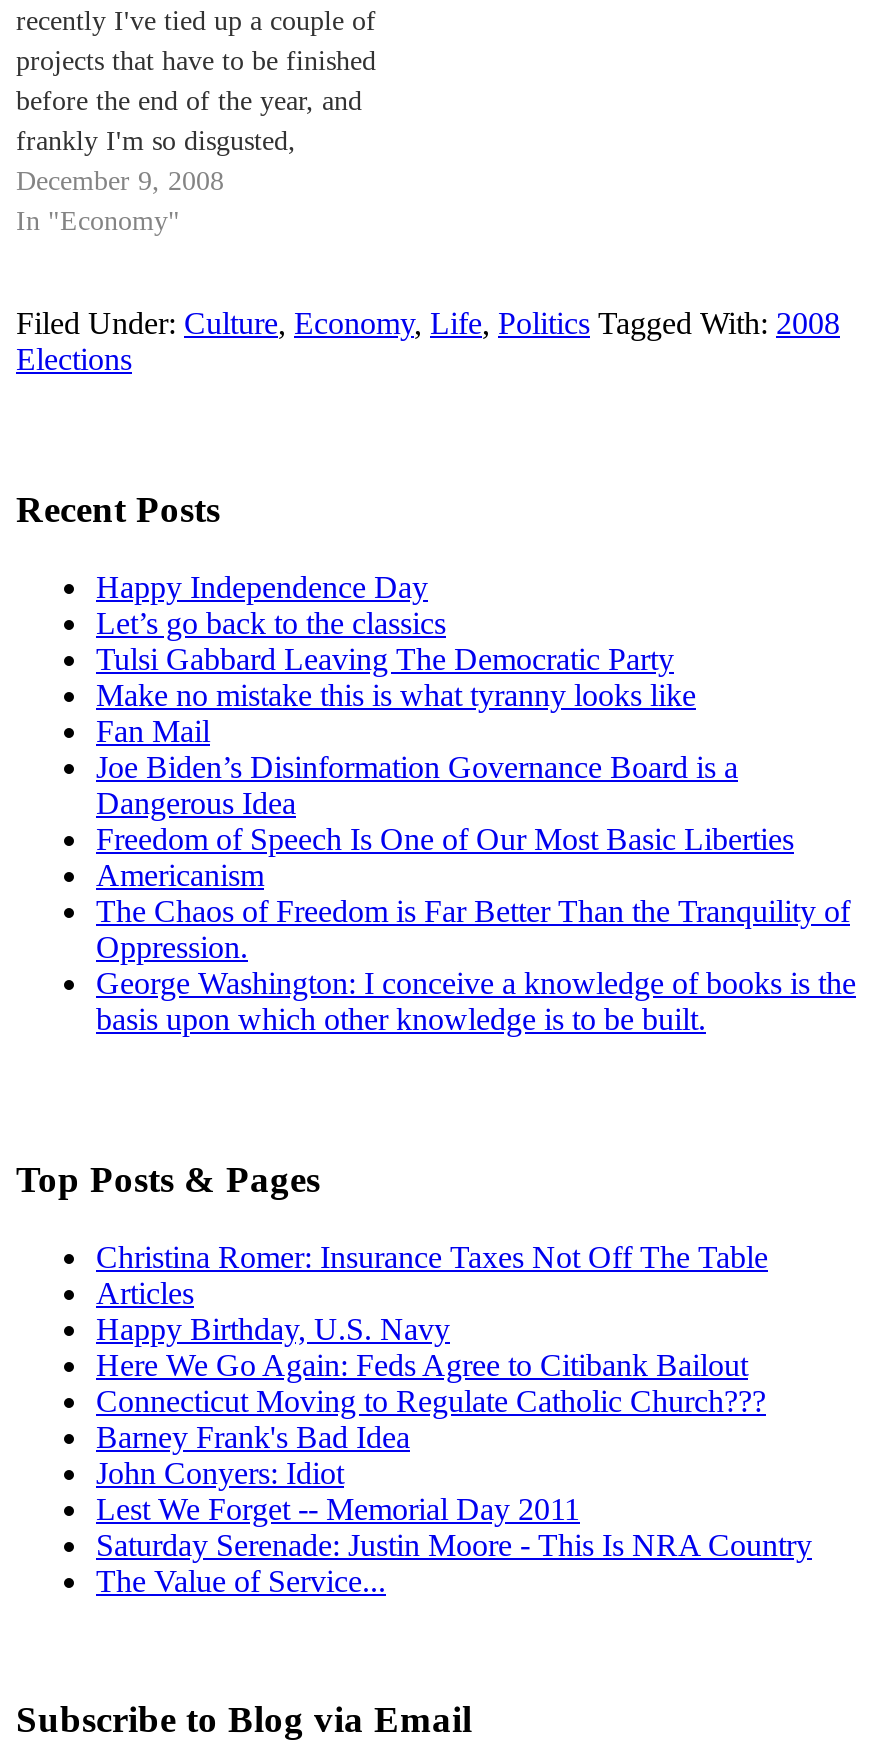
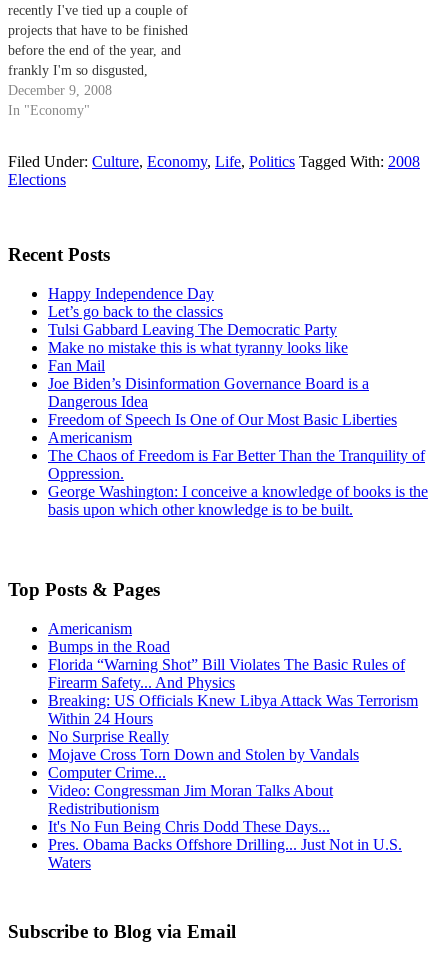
- Christina Romer: Insurance Taxes Not Off The Table
- Articles
- Happy Birthday, U.S. Navy
- Here We Go Again: Feds Agree to Citibank Bailout
- Connecticut Moving to Regulate Catholic Church???
- Barney Frank's Bad Idea
- John Conyers: Idiot
- Lest We Forget -- Memorial Day 2011
- Saturday Serenade: Justin Moore - This Is NRA Country
- The Value of Service...
+ Americanism
+ Bumps in the Road
+ Florida “Warning Shot” Bill Violates The Basic Rules of
+ Firearm Safety... And Physics
+ Breaking: US Officials Knew Libya Attack Was Terrorism
+ Within 24 Hours
+ No Surprise Really
+ Mojave Cross Torn Down and Stolen by Vandals
+ Computer Crime...
+ Video: Congressman Jim Moran Talks About
+ Redistributionism
+ It's No Fun Being Chris Dodd These Days...
+ Pres. Obama Backs Offshore Drilling... Just Not in U.S.
+ Waters
